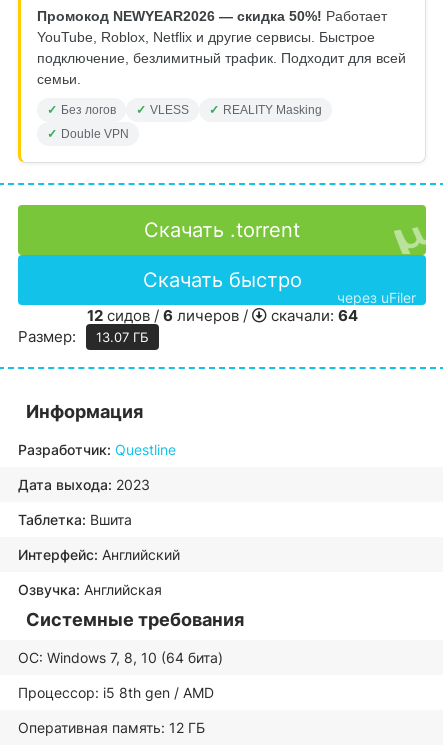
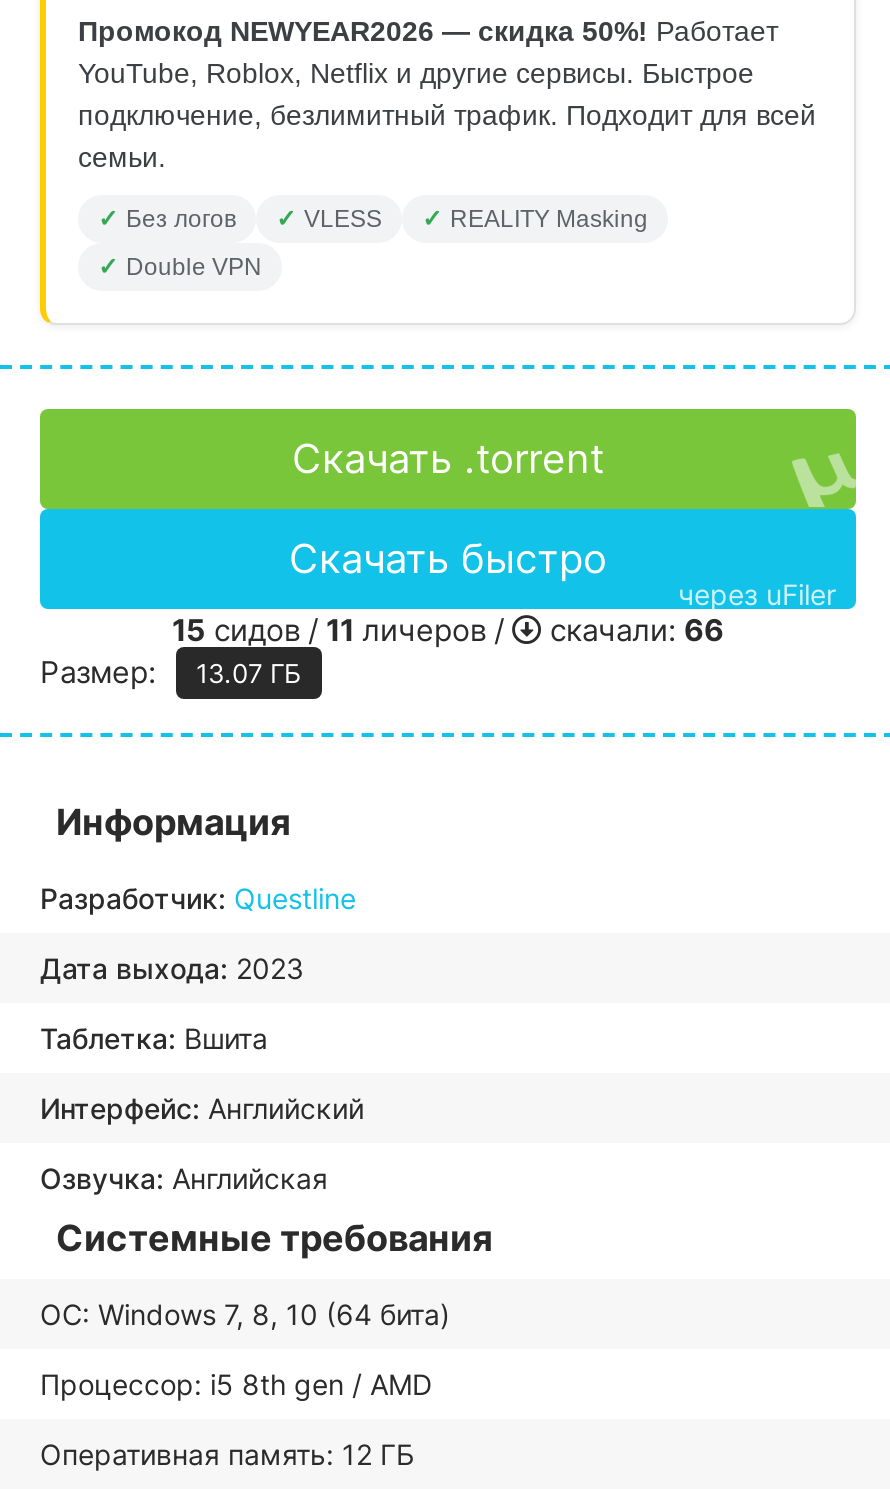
- 12 сидов / 6 личеров /
+ 15 сидов / 11 личеров /

- скачали: 64
+ скачали: 66
